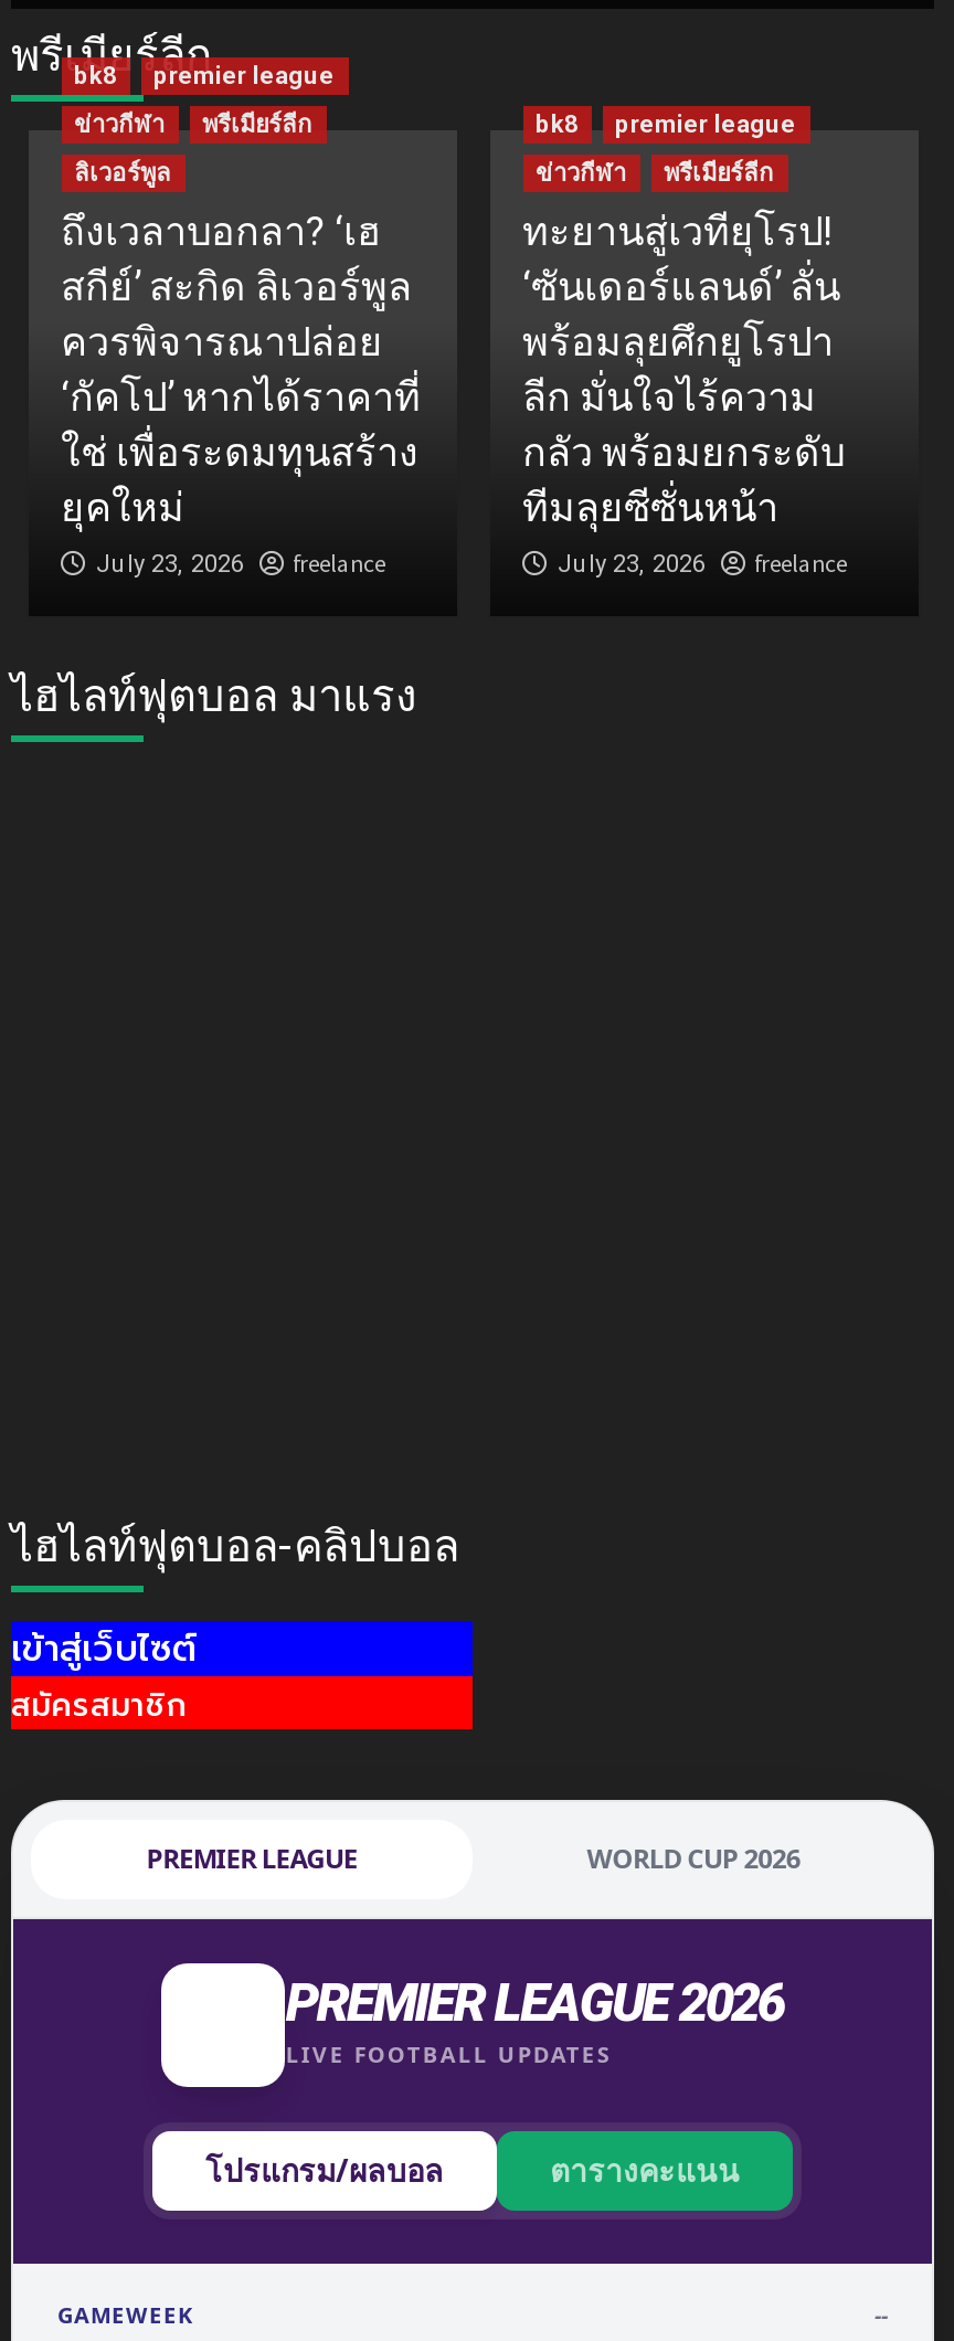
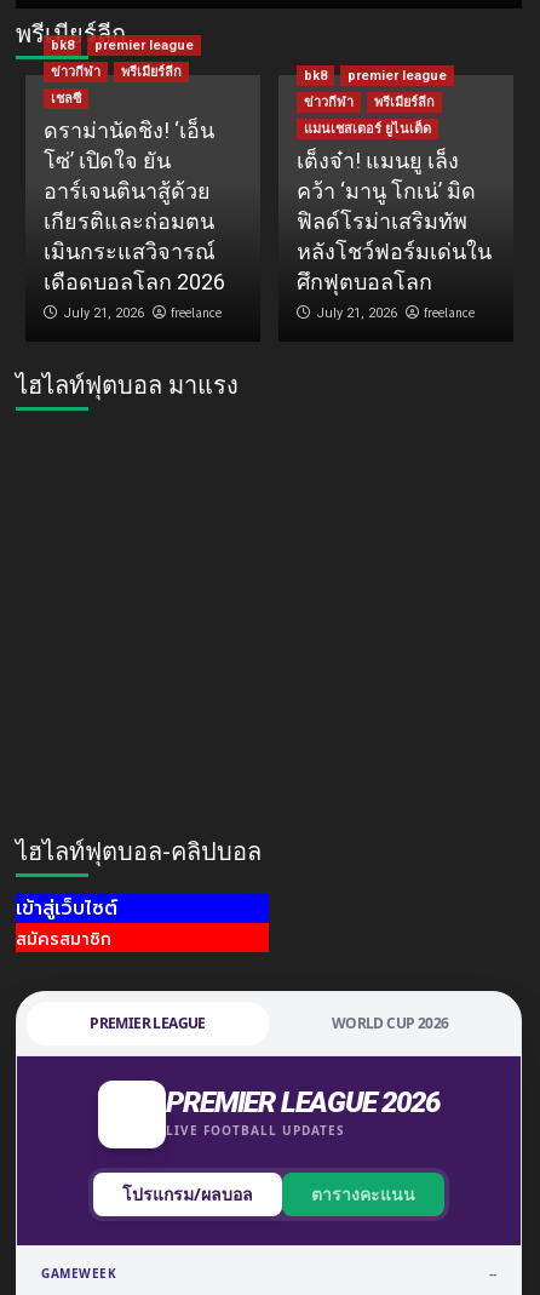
- ลิเวอร์พูล
- ถึงเวลาบอกลา? ‘เฮ
- สกีย์’ สะกิด ลิเวอร์พูล
- ควรพิจารณาปล่อย
- ‘กัคโป’ หากได้ราคาที่
- ใช่ เพื่อระดมทุนสร้าง
- ยุคใหม่
- July 23, 2026
+ เชลซี
+ ดราม่านัดชิง! ‘เอ็น
+ โซ่’ เปิดใจ ยัน
+ อาร์เจนตินาสู้ด้วย
+ เกียรติและถ่อมตน
+ เมินกระแสวิจารณ์
+ เดือดบอลโลก 2026
+ July 21, 2026

- ทะยานสู่เวทียุโรป!
- ‘ซันเดอร์แลนด์’ ลั่น
- พร้อมลุยศึกยูโรปา
- ลีก มั่นใจไร้ความ
- กลัว พร้อมยกระดับ
- ทีมลุยซีซั่นหน้า
- July 23, 2026
+ แมนเชสเตอร์ ยูไนเต็ด
+ เต็งจ๋า! แมนยู เล็ง
+ คว้า ‘มานู โกเน่’ มิด
+ ฟิลด์โรม่าเสริมทัพ
+ หลังโชว์ฟอร์มเด่นใน
+ ศึกฟุตบอลโลก
+ July 21, 2026
